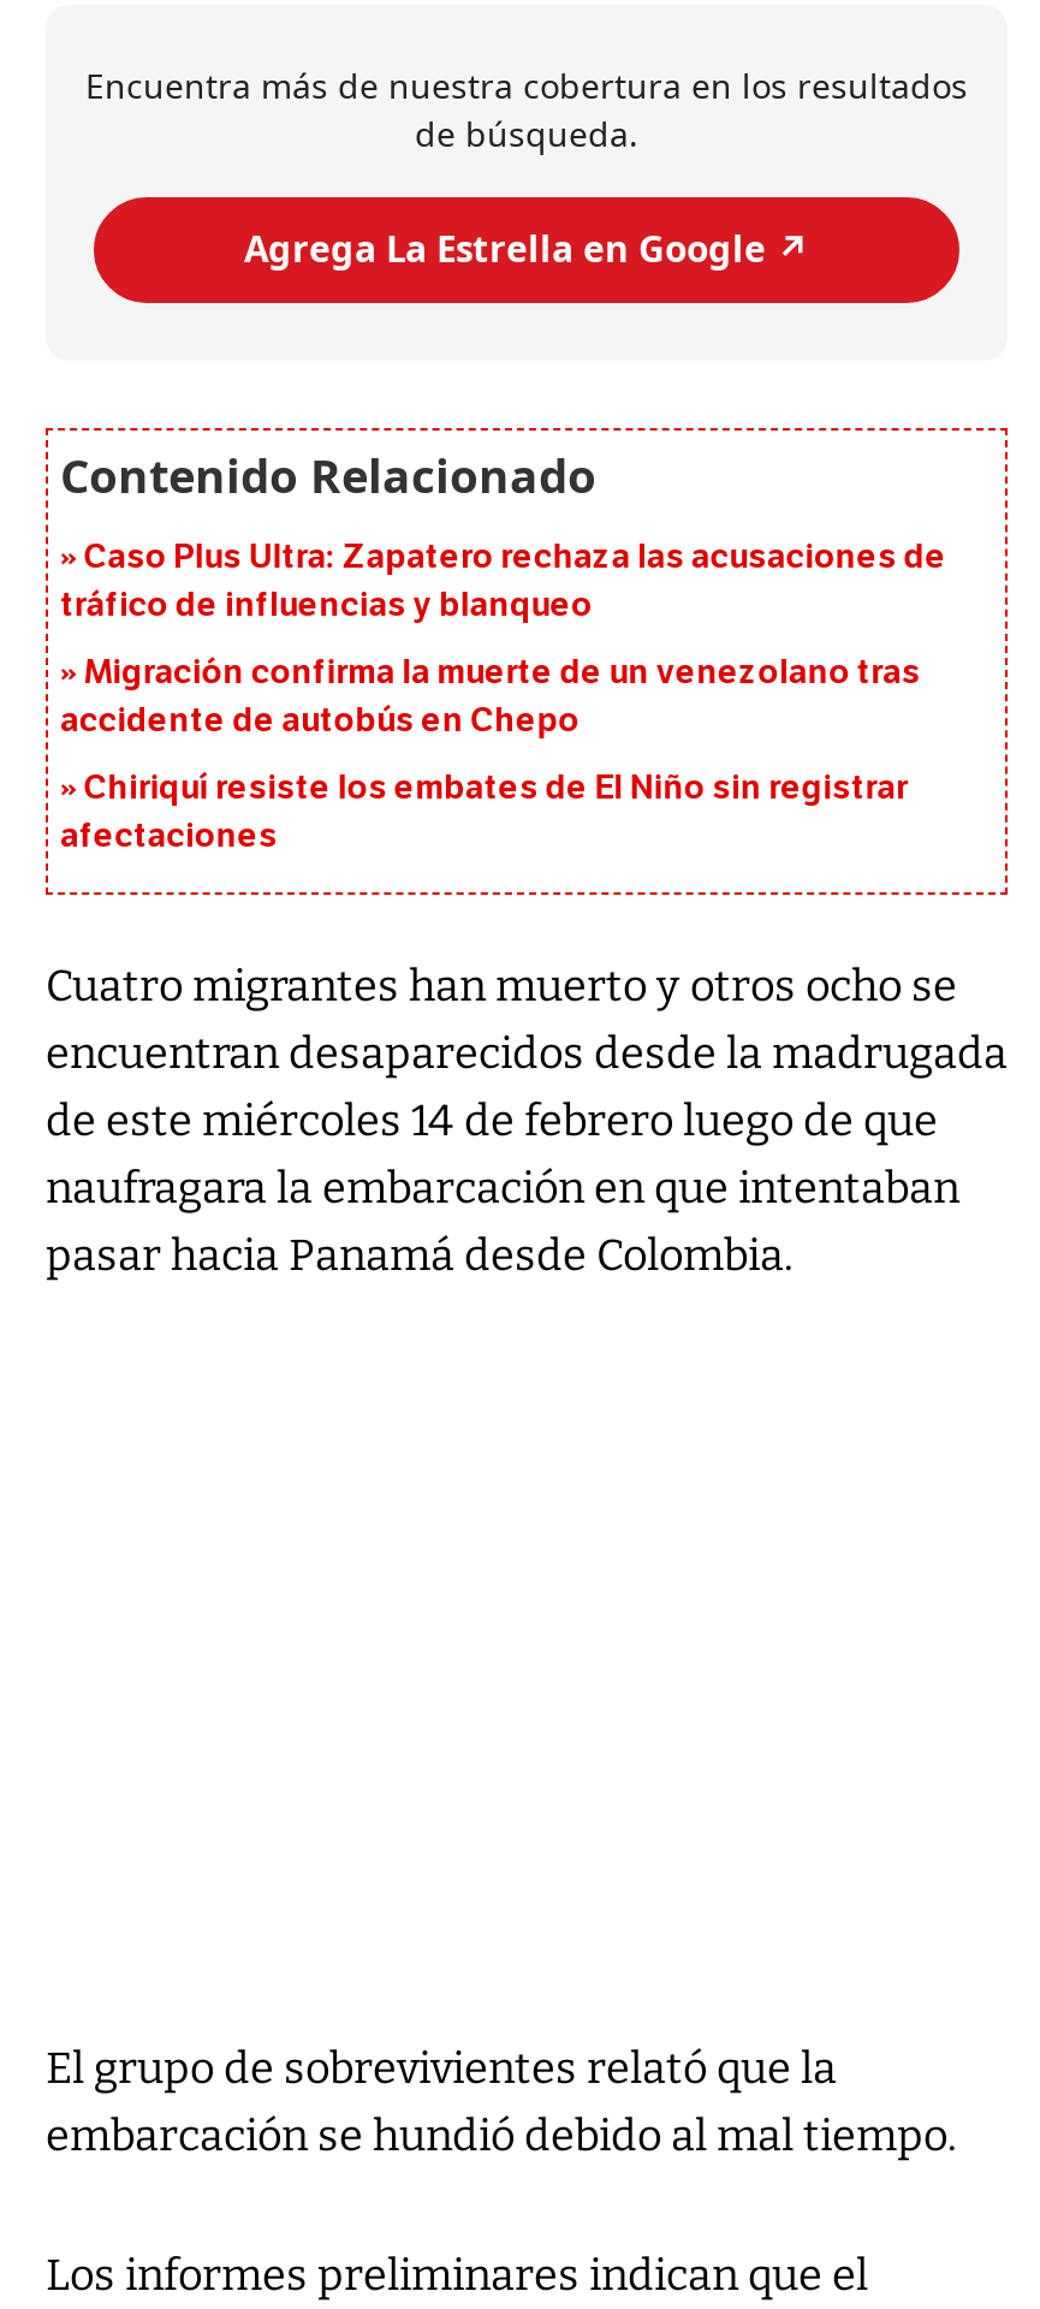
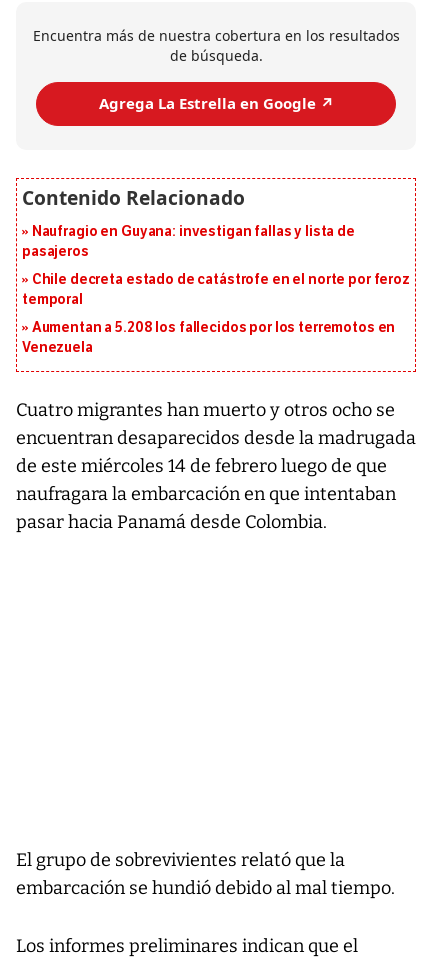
- Caso Plus Ultra: Zapatero rechaza las acusaciones de
- tráfico de influencias y blanqueo
+ Naufragio en Guyana: investigan fallas y lista de
+ pasajeros

- Migración confirma la muerte de un venezolano tras
- accidente de autobús en Chepo
+ Chile decreta estado de catástrofe en el norte por feroz
+ temporal

- Chiriquí resiste los embates de El Niño sin registrar
- afectaciones
+ Aumentan a 5.208 los fallecidos por los terremotos en
+ Venezuela
